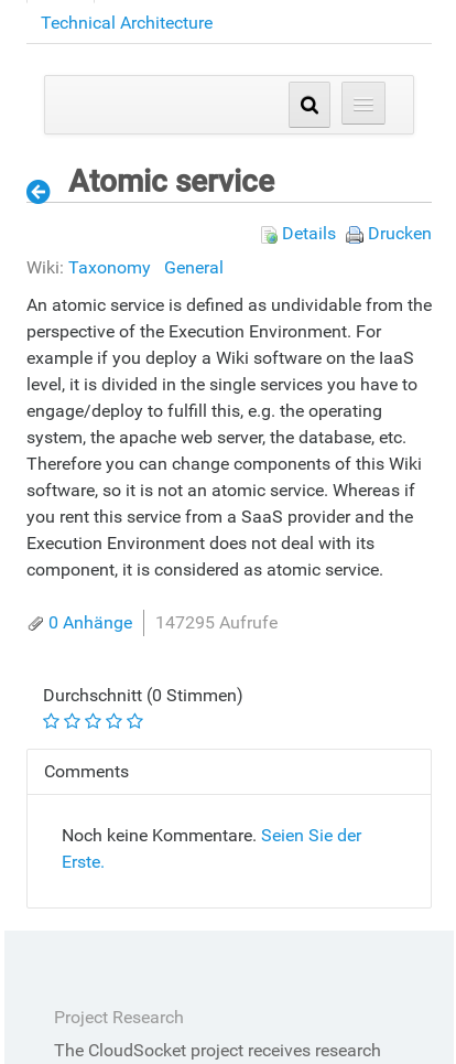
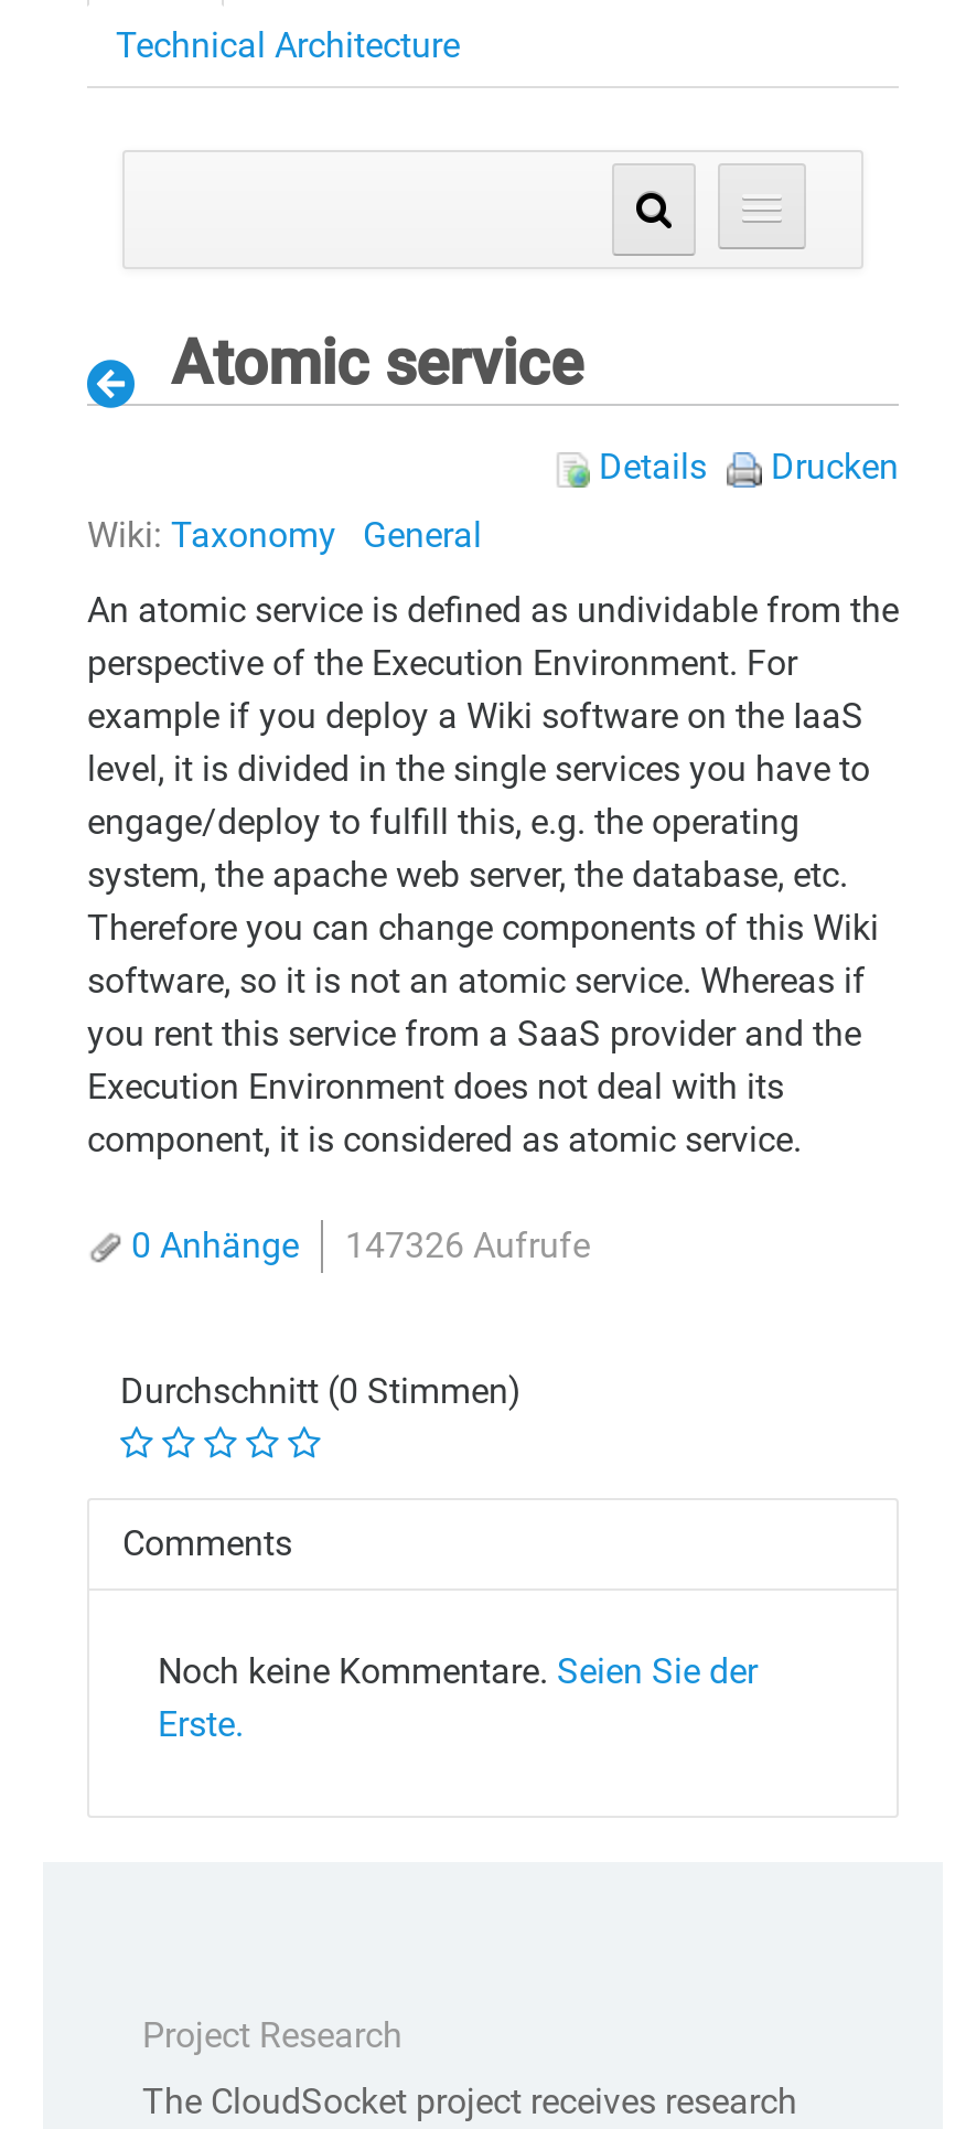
- 0 Anhänge 147295 Aufrufe
+ 0 Anhänge 147326 Aufrufe
